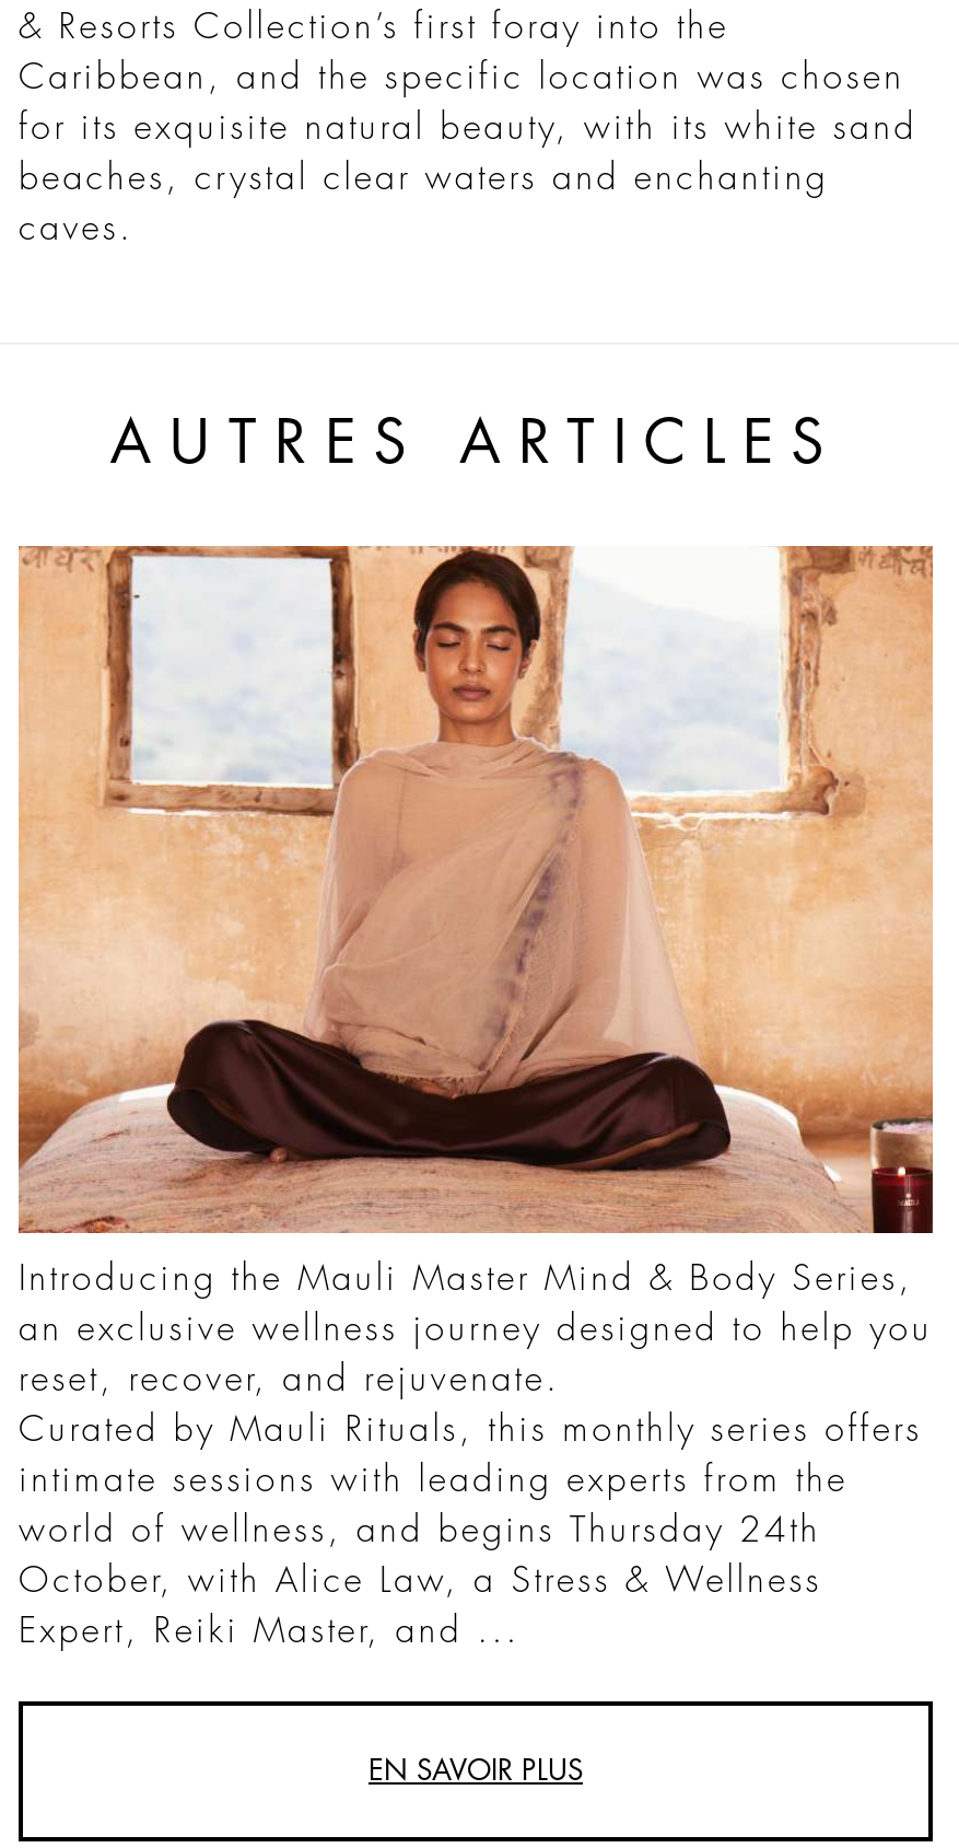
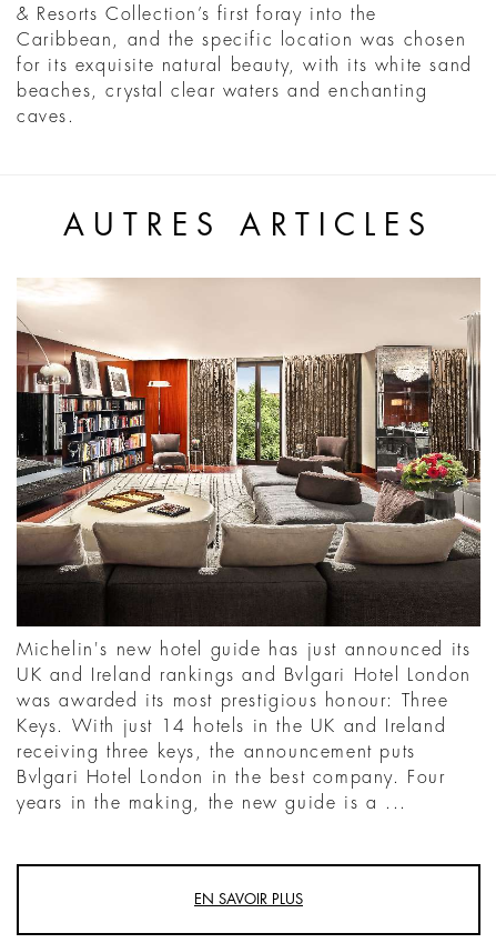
- [image]
- Introducing the Mauli Master Mind & Body Series,
- an exclusive wellness journey designed to help you
- reset, recover, and rejuvenate.
- Curated by Mauli Rituals, this monthly series offers
- intimate sessions with leading experts from the
- world of wellness, and begins Thursday 24th
- October, with Alice Law, a Stress & Wellness
- Expert, Reiki Master, and ...
+ [image]
+ Michelin's new hotel guide has just announced its
+ UK and Ireland rankings and Bvlgari Hotel London
+ was awarded its most prestigious honour: Three
+ Keys. With just 14 hotels in the UK and Ireland
+ receiving three keys, the announcement puts
+ Bvlgari Hotel London in the best company. Four
+ years in the making, the new guide is a ...
